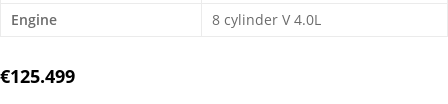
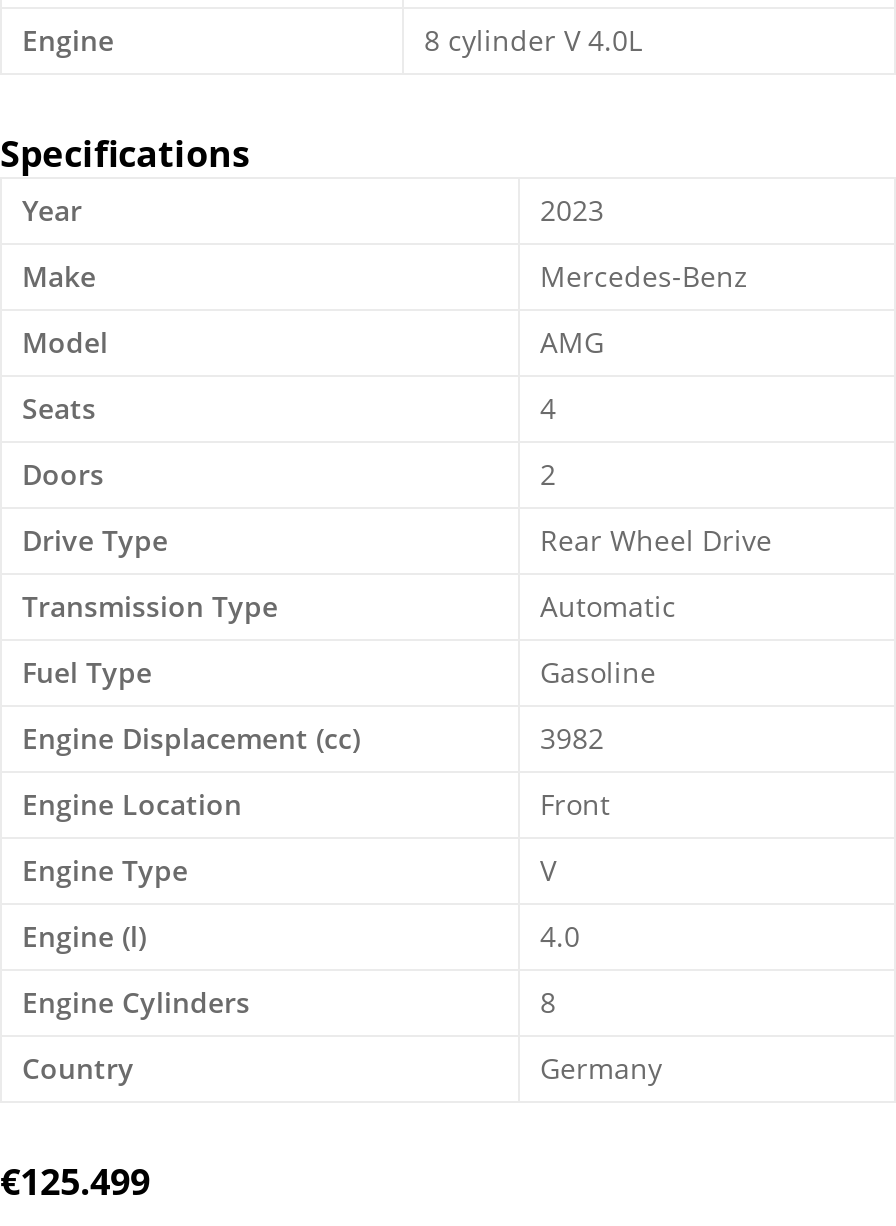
+ Specifications
+ Year
+ 2023
+ Make
+ Mercedes-Benz
+ Model
+ AMG
+ Seats
+ 4
+ Doors
+ 2
+ Drive Type
+ Rear Wheel Drive
+ Transmission Type
+ Automatic
+ Fuel Type
+ Gasoline
+ Engine Displacement (cc)
+ 3982
+ Engine Location
+ Front
+ Engine Type
+ V
+ Engine (l)
+ 4.0
+ Engine Cylinders
+ 8
+ Country
+ Germany
